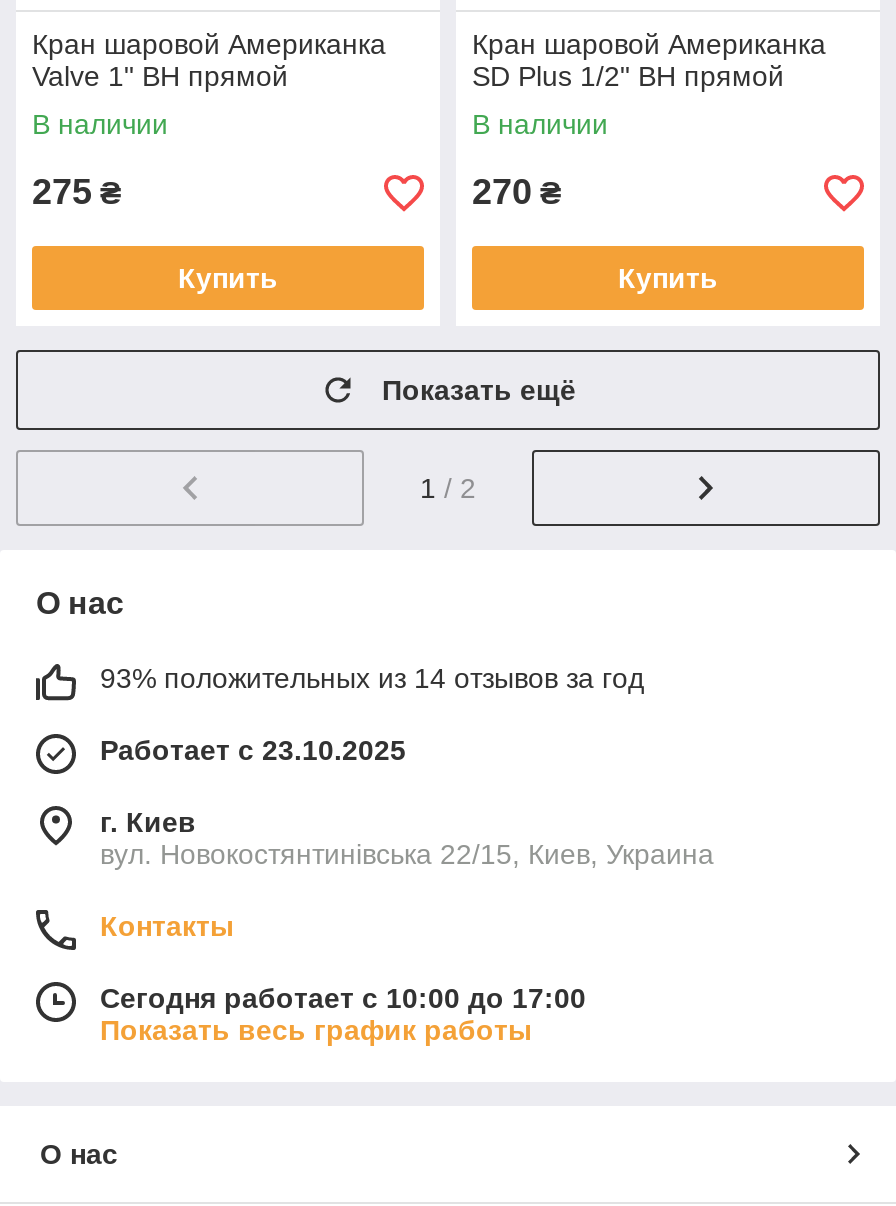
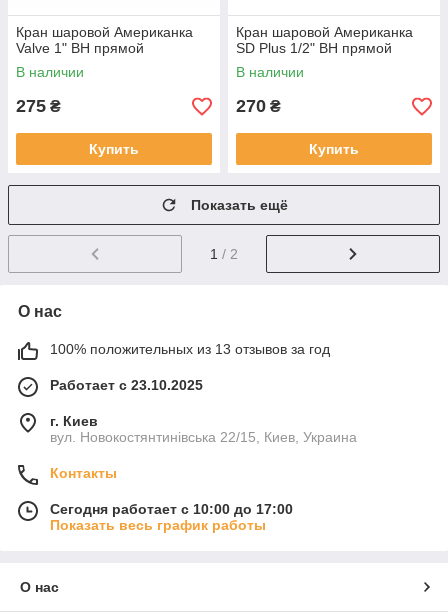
- 93% положительных из 14 отзывов за год
+ 100% положительных из 13 отзывов за год
